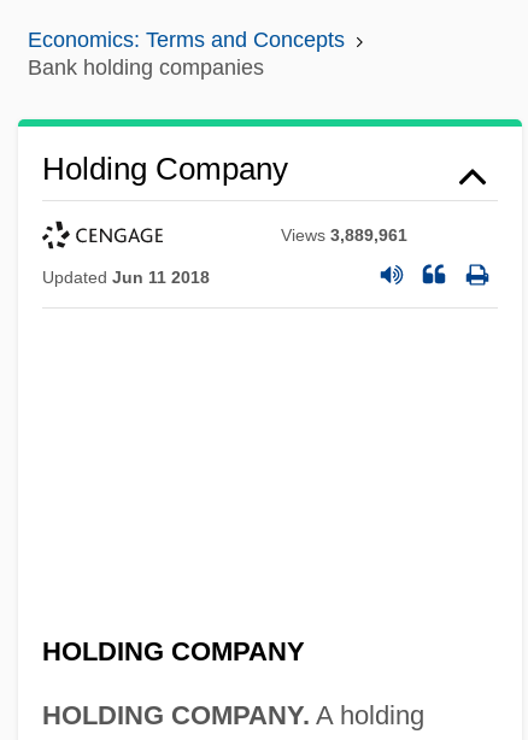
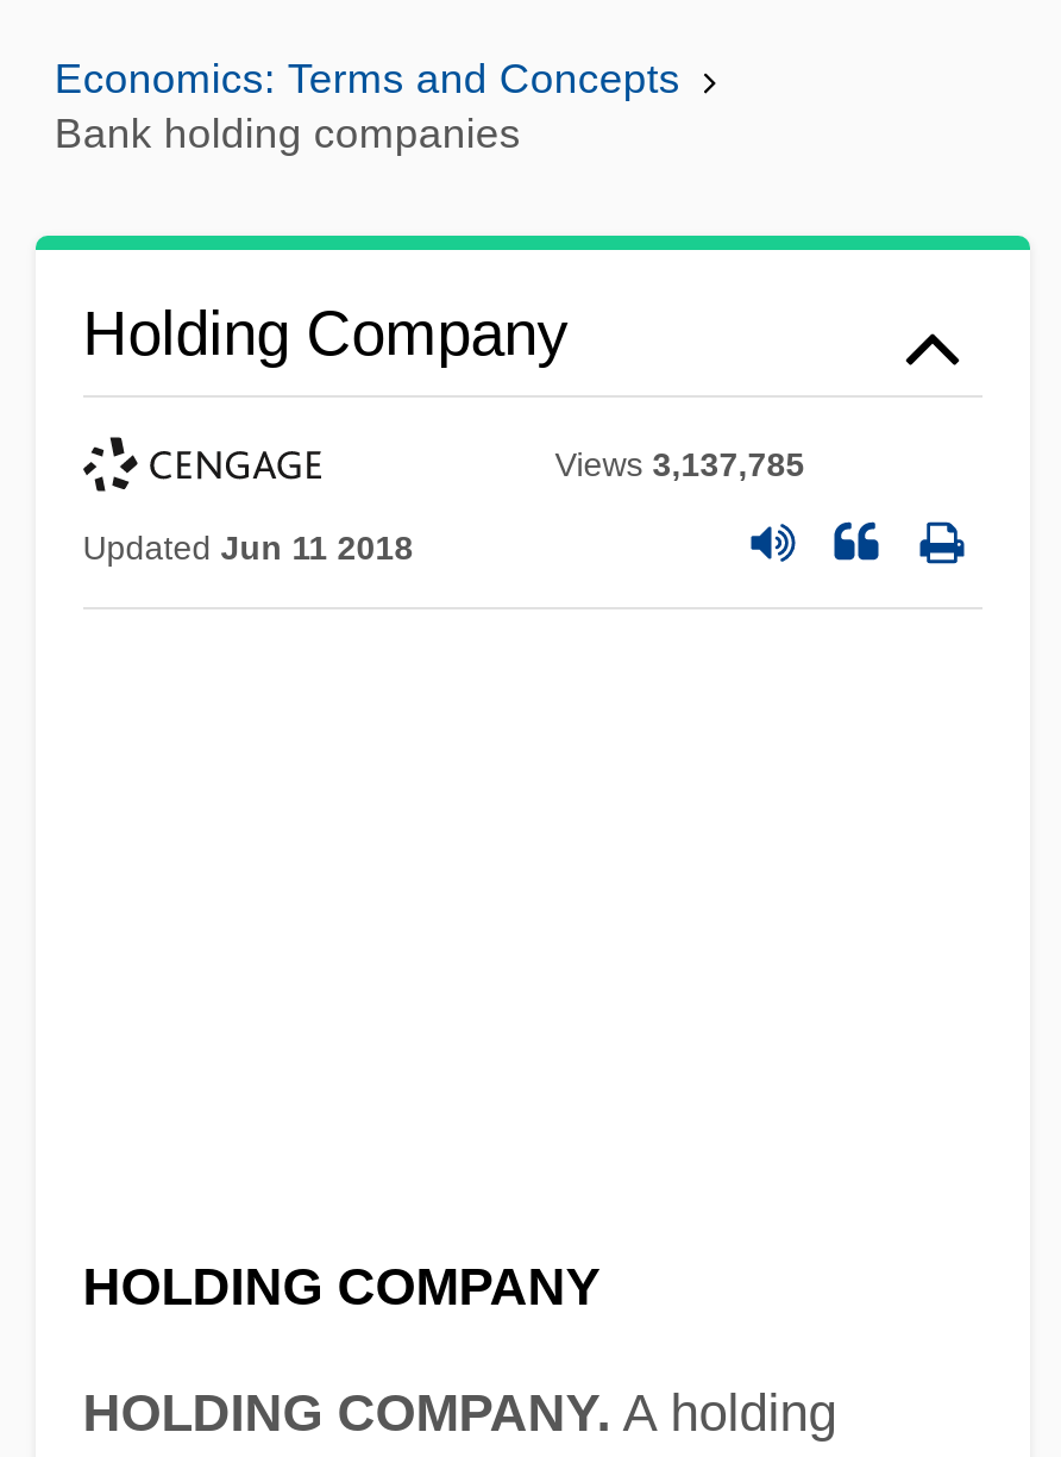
- Views 3,889,961
+ Views 3,137,785
